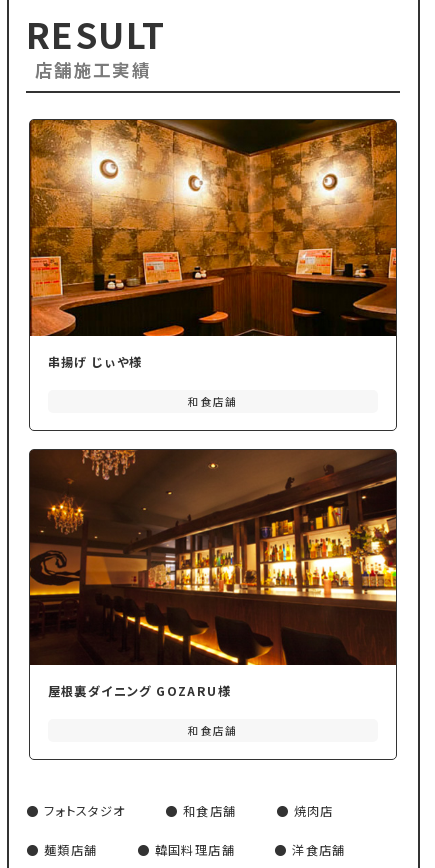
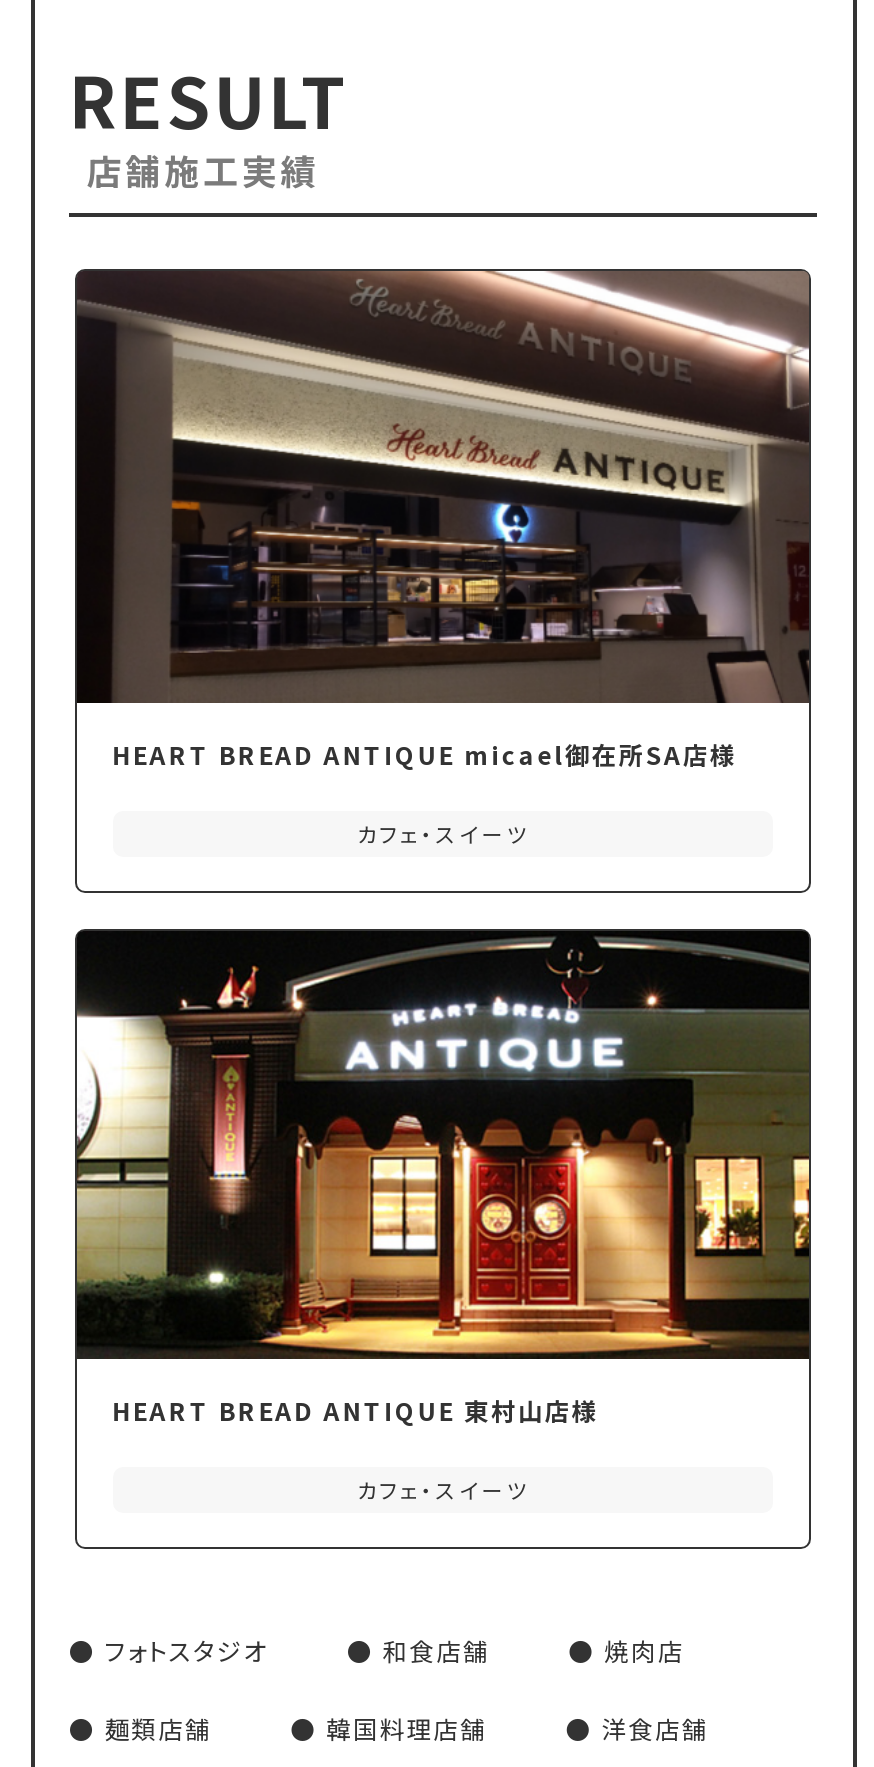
- [image]
- 串揚げ じぃや様
+ [image]
+ HEART BREAD ANTIQUE micael御在所SA店様

- 和食店舗
+ カフェ・スイーツ

- [image]
- 屋根裏ダイニング GOZARU様
+ [image]
+ HEART BREAD ANTIQUE 東村山店様

- 和食店舗
+ カフェ・スイーツ
